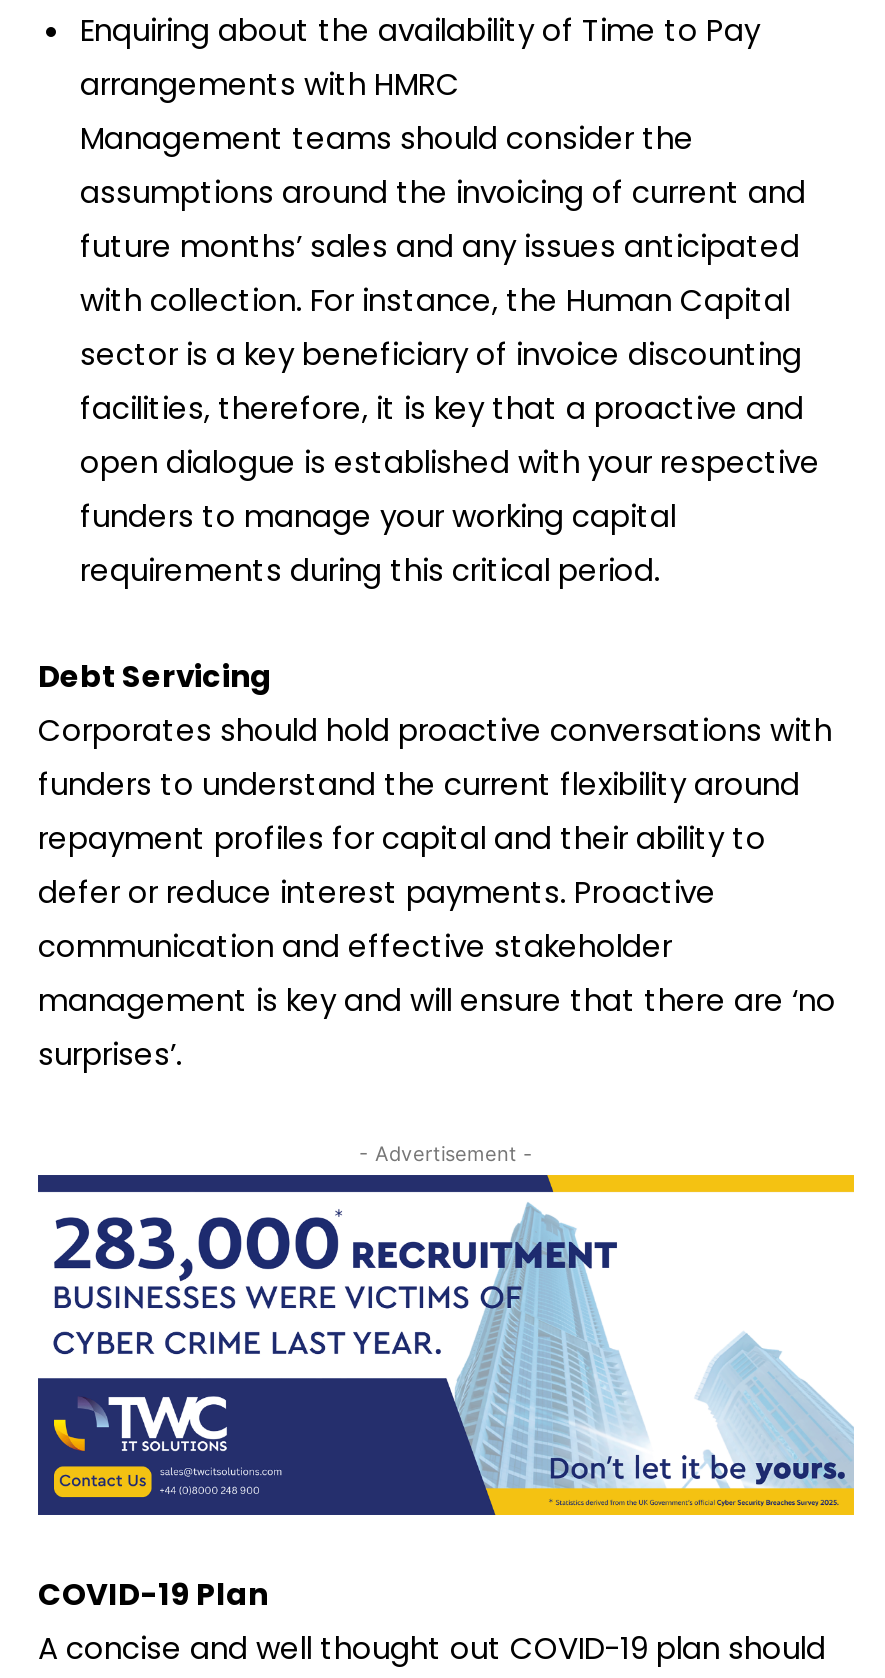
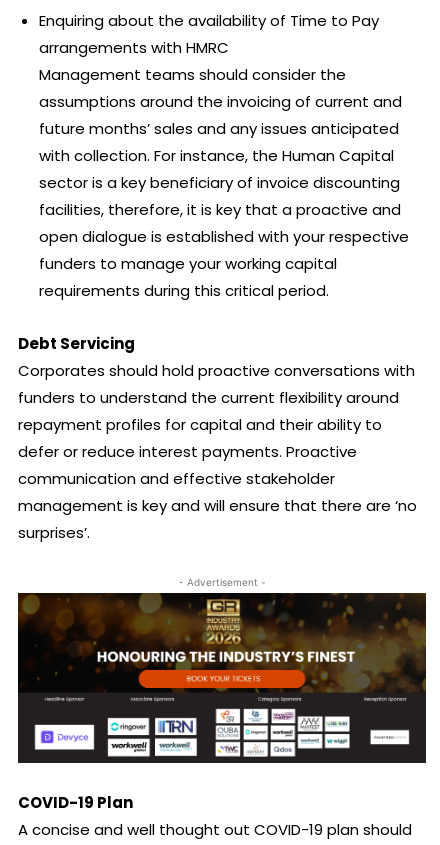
- [image]
+ [image]
